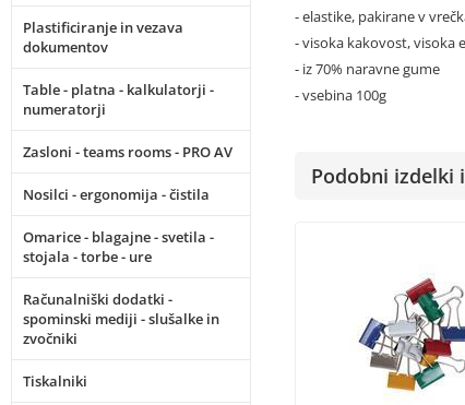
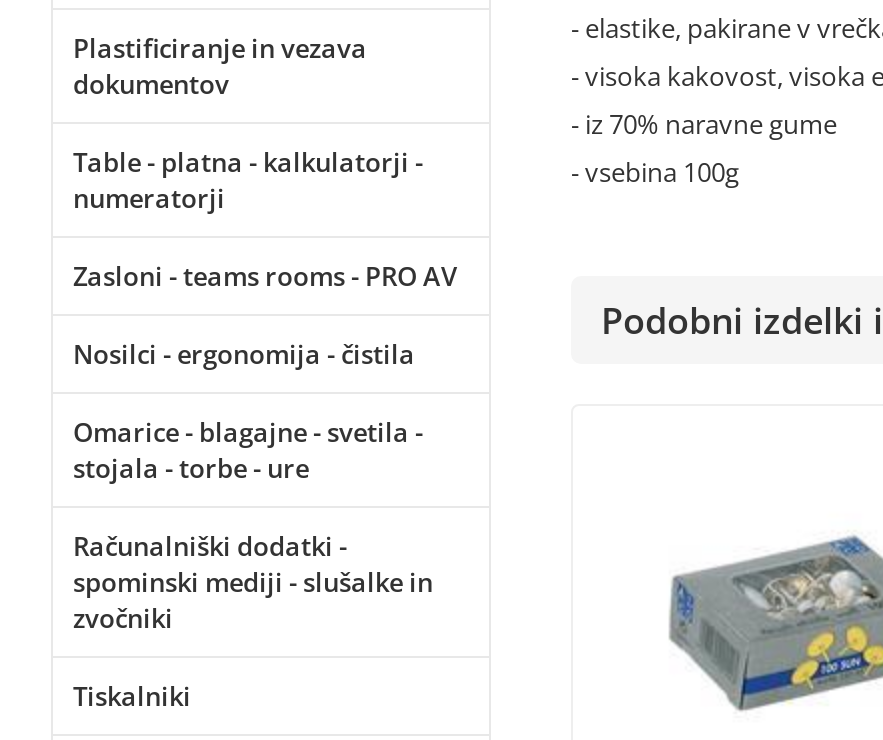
- [image]
+ [image]
